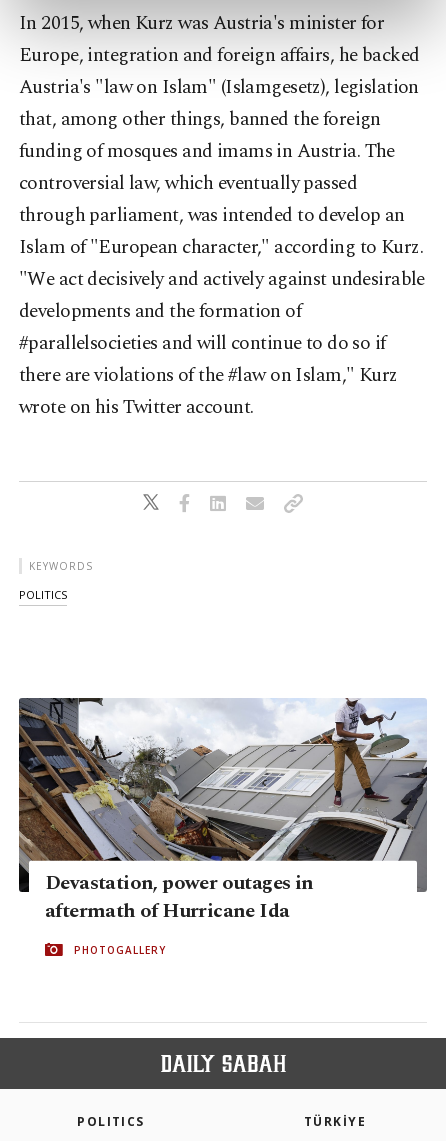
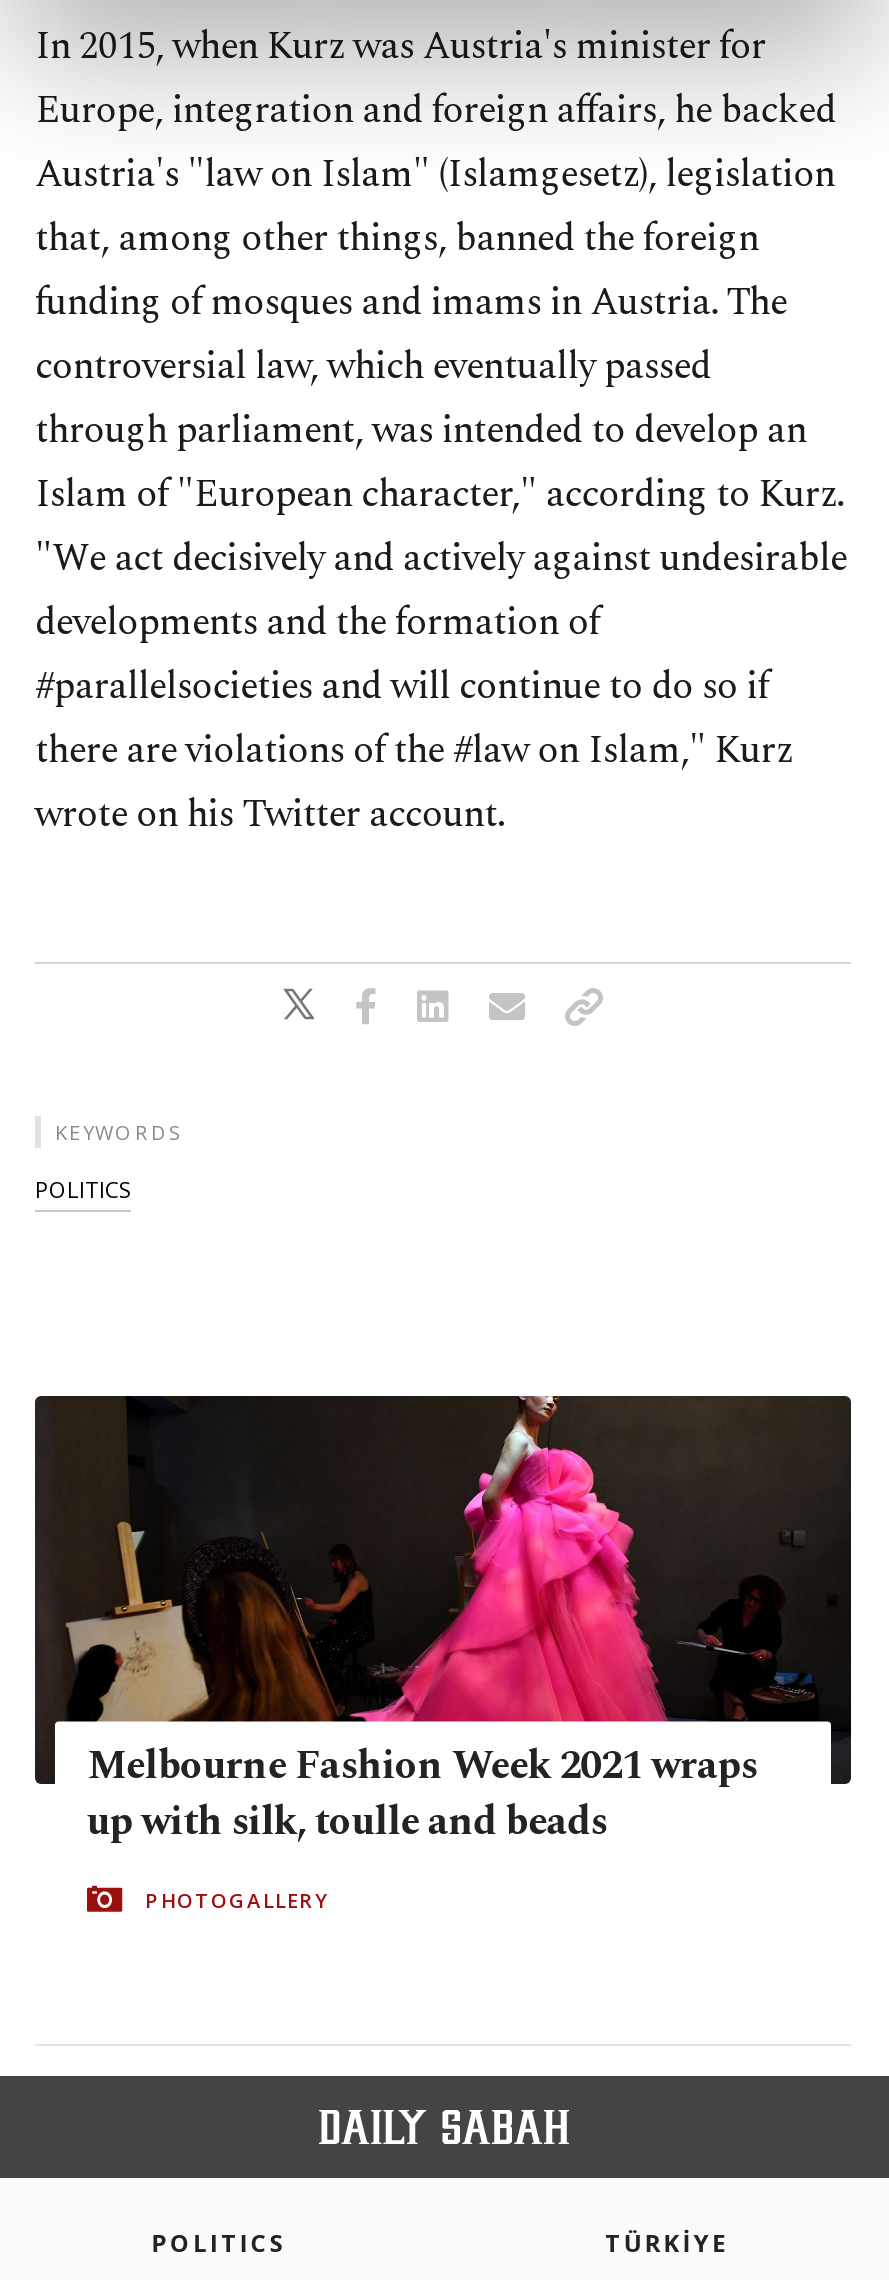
- [image]
- Devastation, power outages in
- aftermath of Hurricane Ida
+ [image]
+ Melbourne Fashion Week 2021 wraps
+ up with silk, toulle and beads
